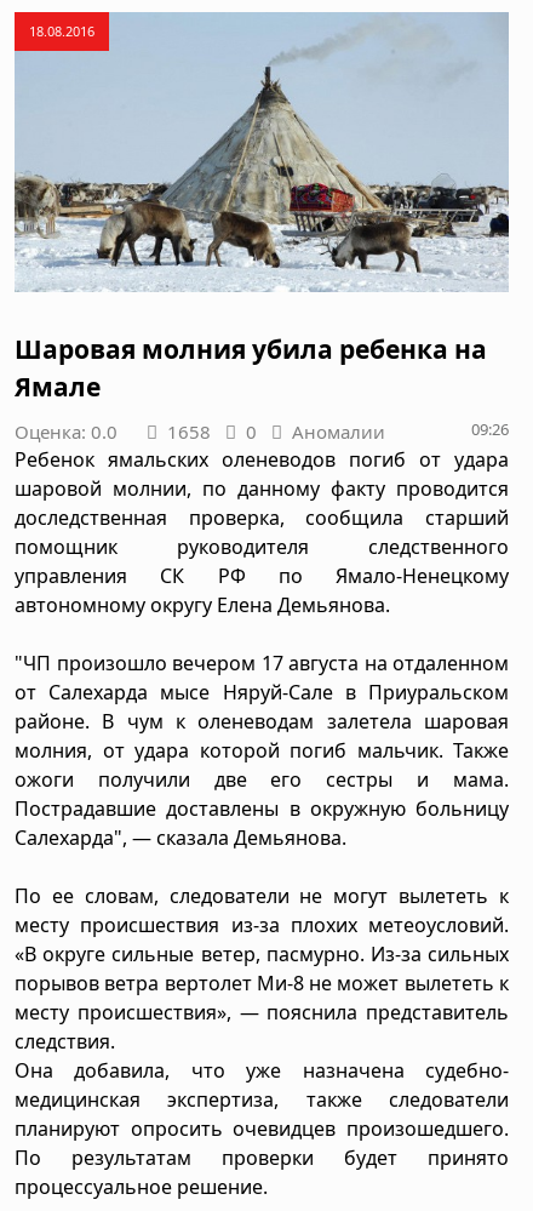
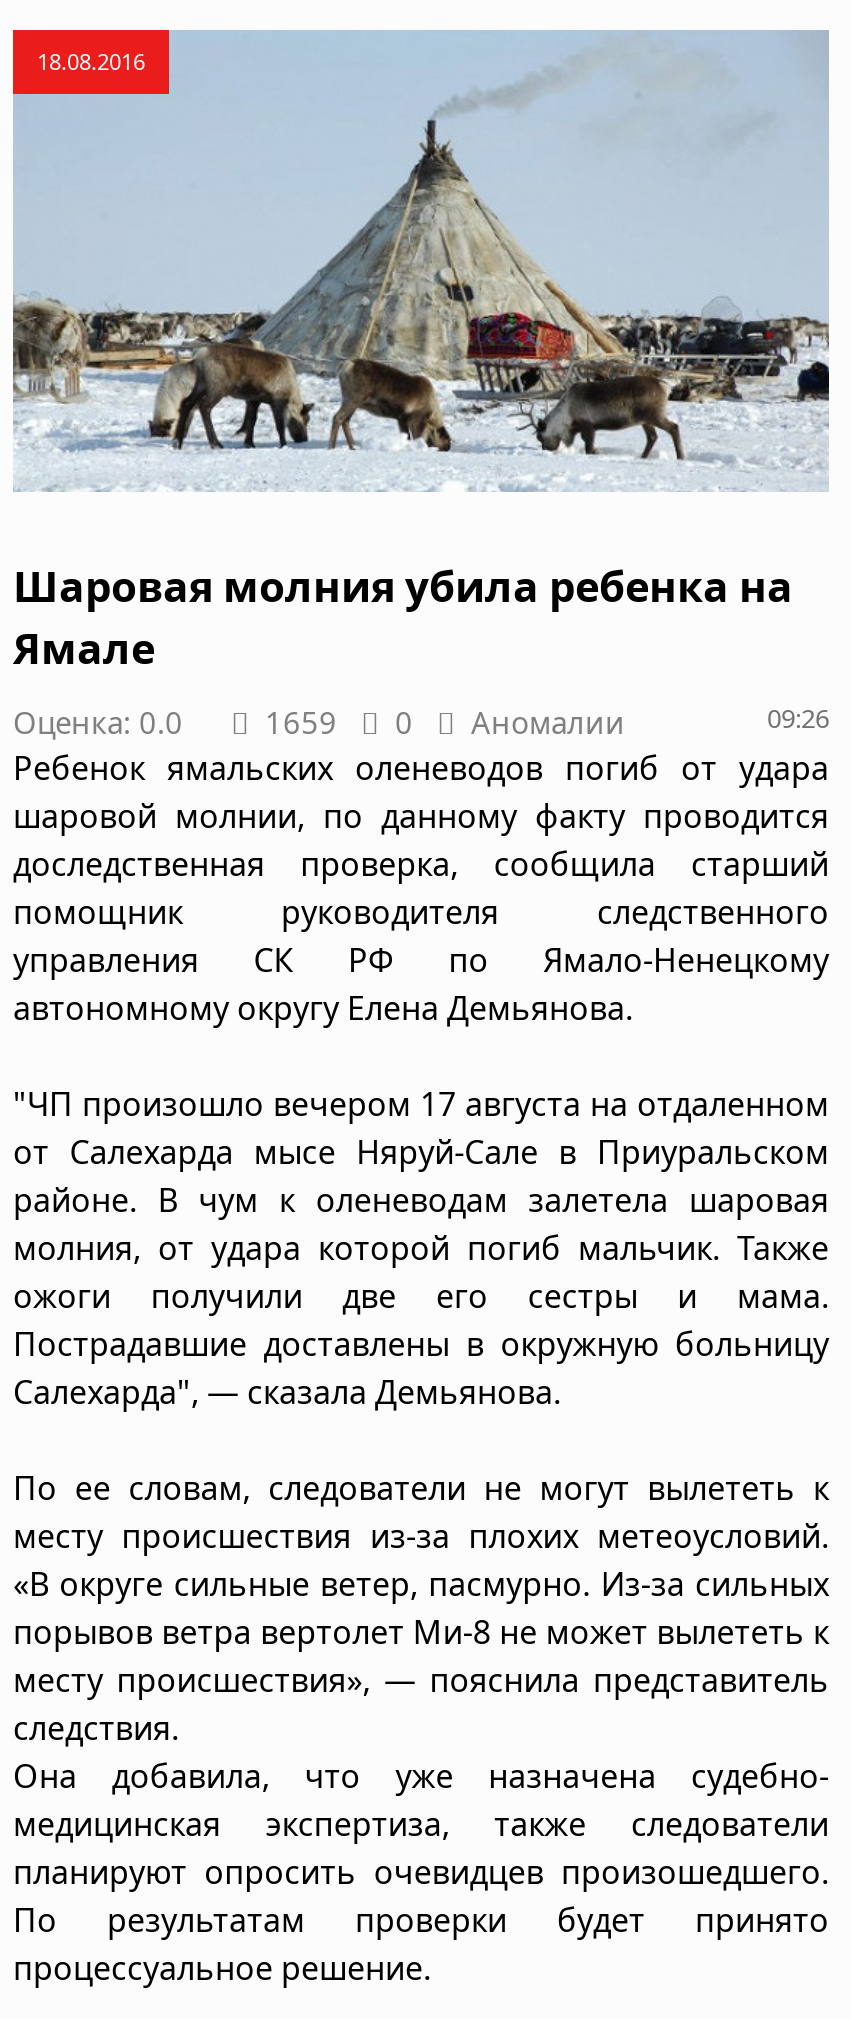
- Оценка: 0.0 1658 0 Аномалии
+ Оценка: 0.0 1659 0 Аномалии
